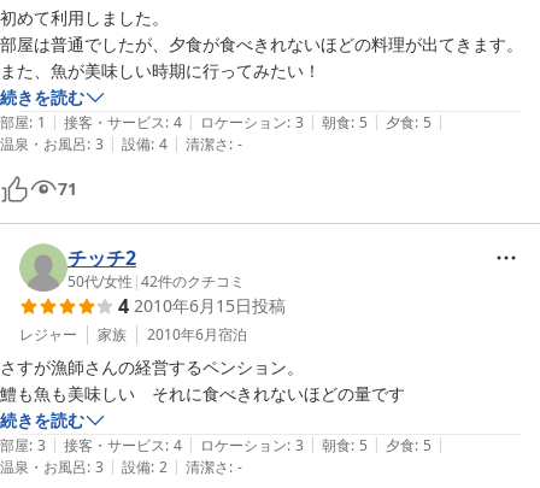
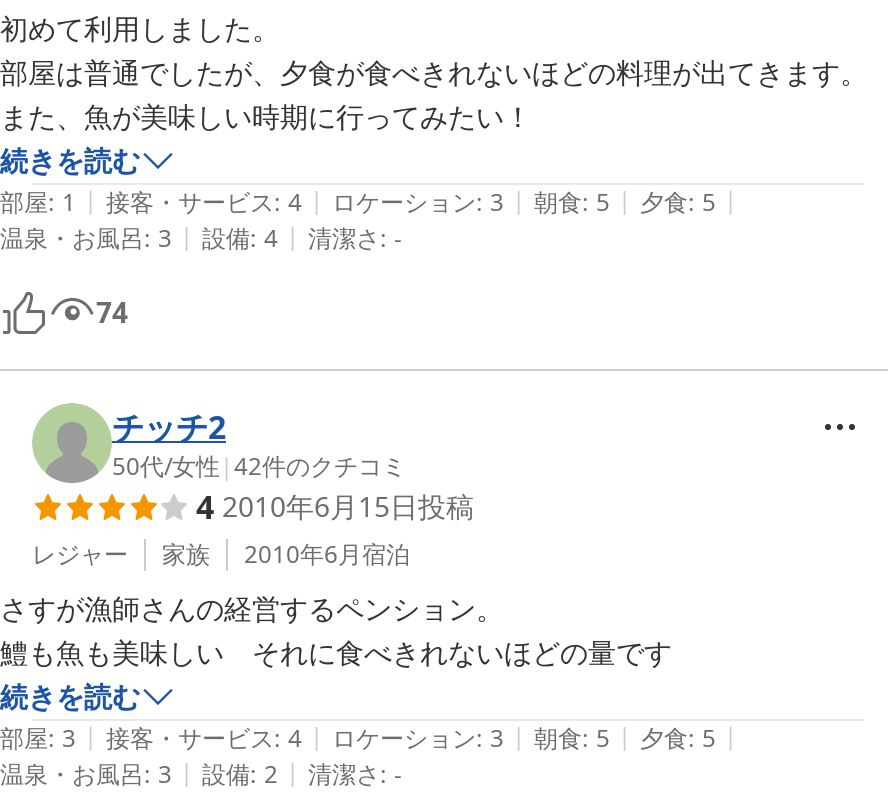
- 71
+ 74
